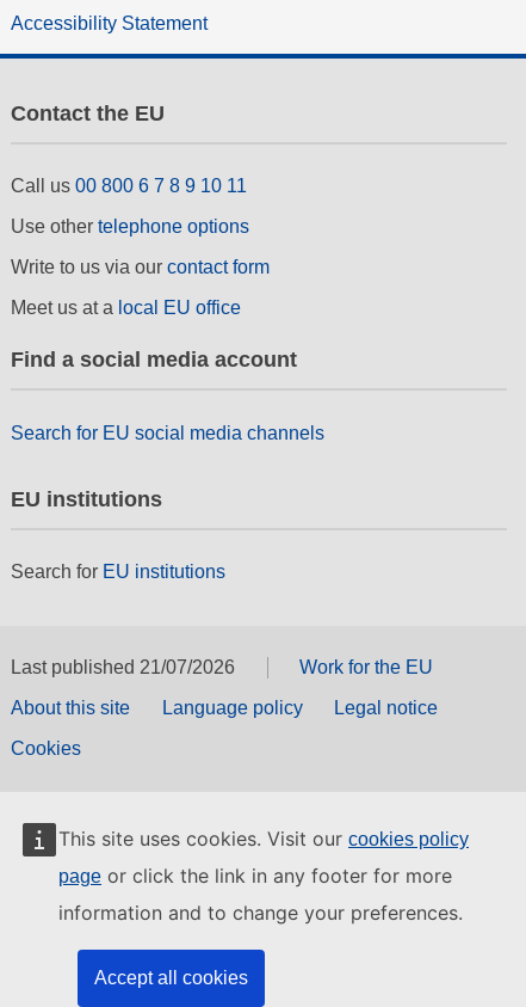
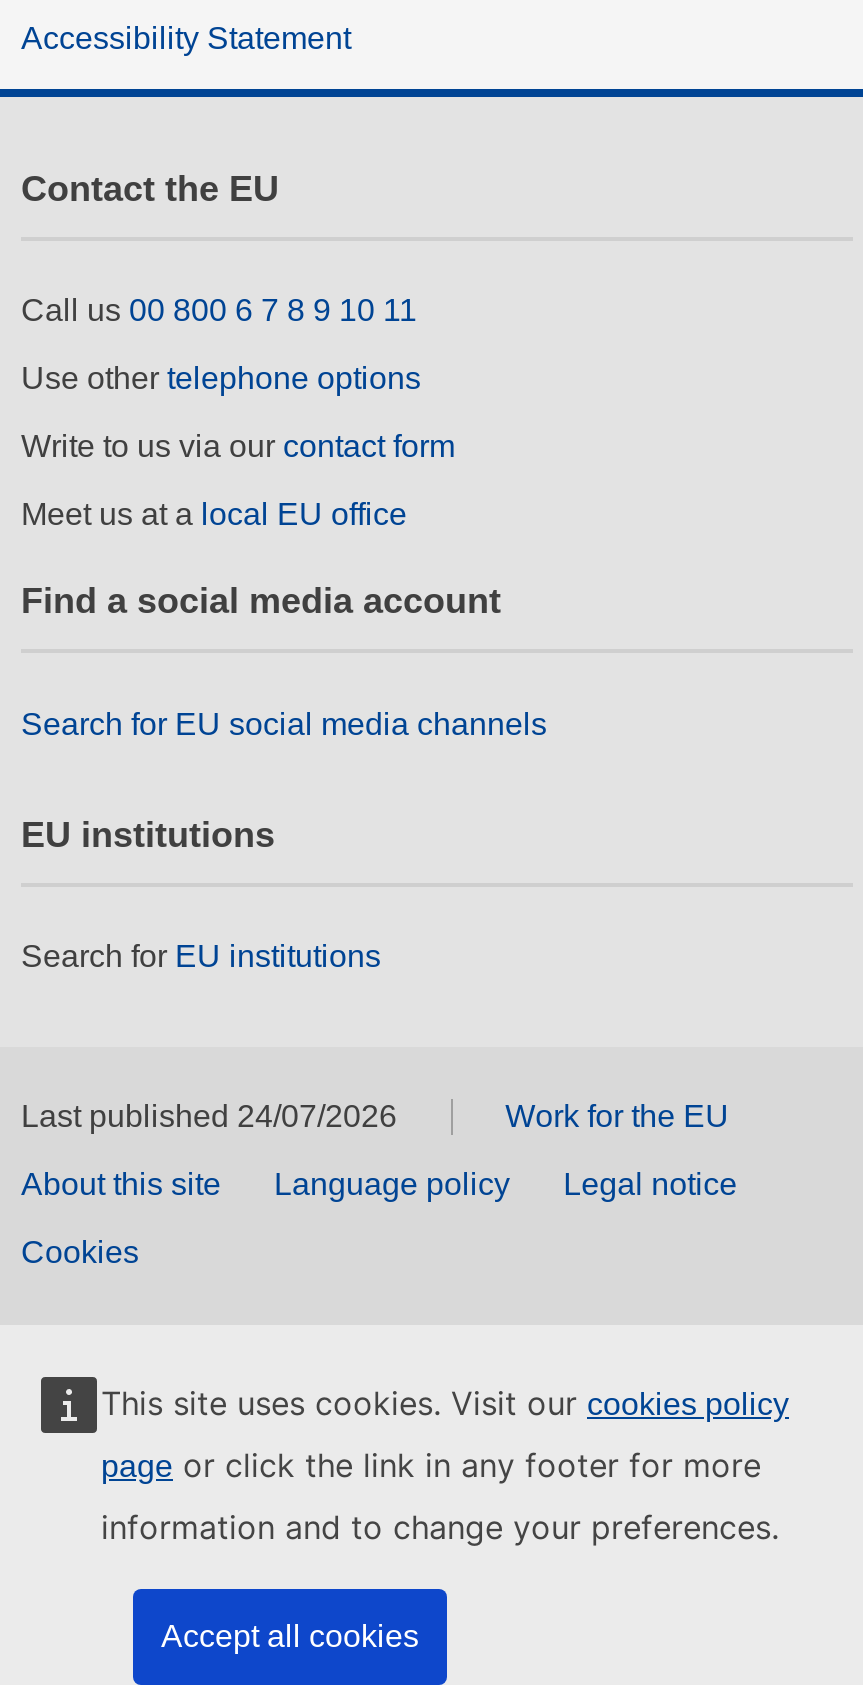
- Last published 21/07/2026
+ Last published 24/07/2026
